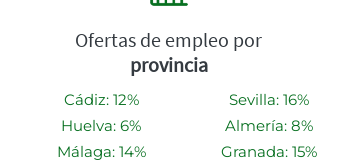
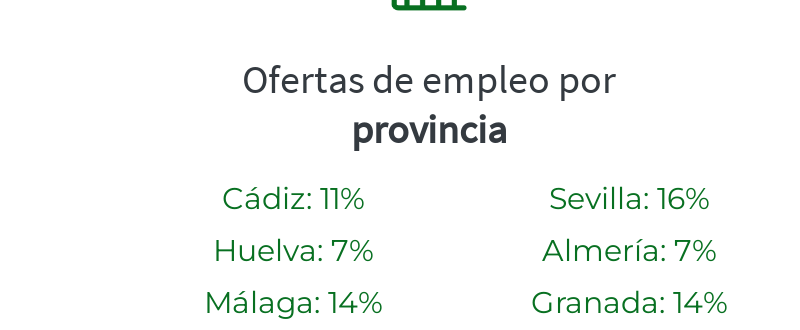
- Cádiz: 12%
+ Cádiz: 11%

- Huelva: 6%
+ Huelva: 7%

- Almería: 8%
+ Almería: 7%

- Granada: 15%
+ Granada: 14%
